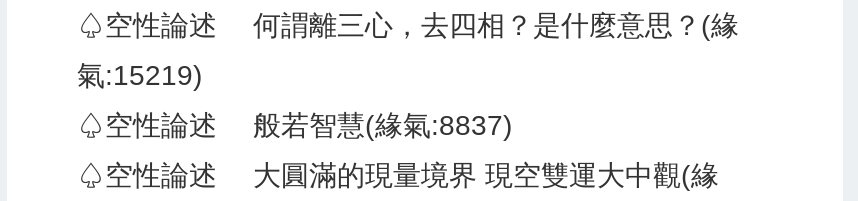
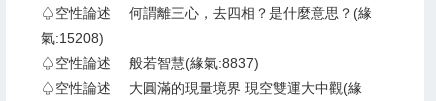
- 氣:15219)
+ 氣:15208)
